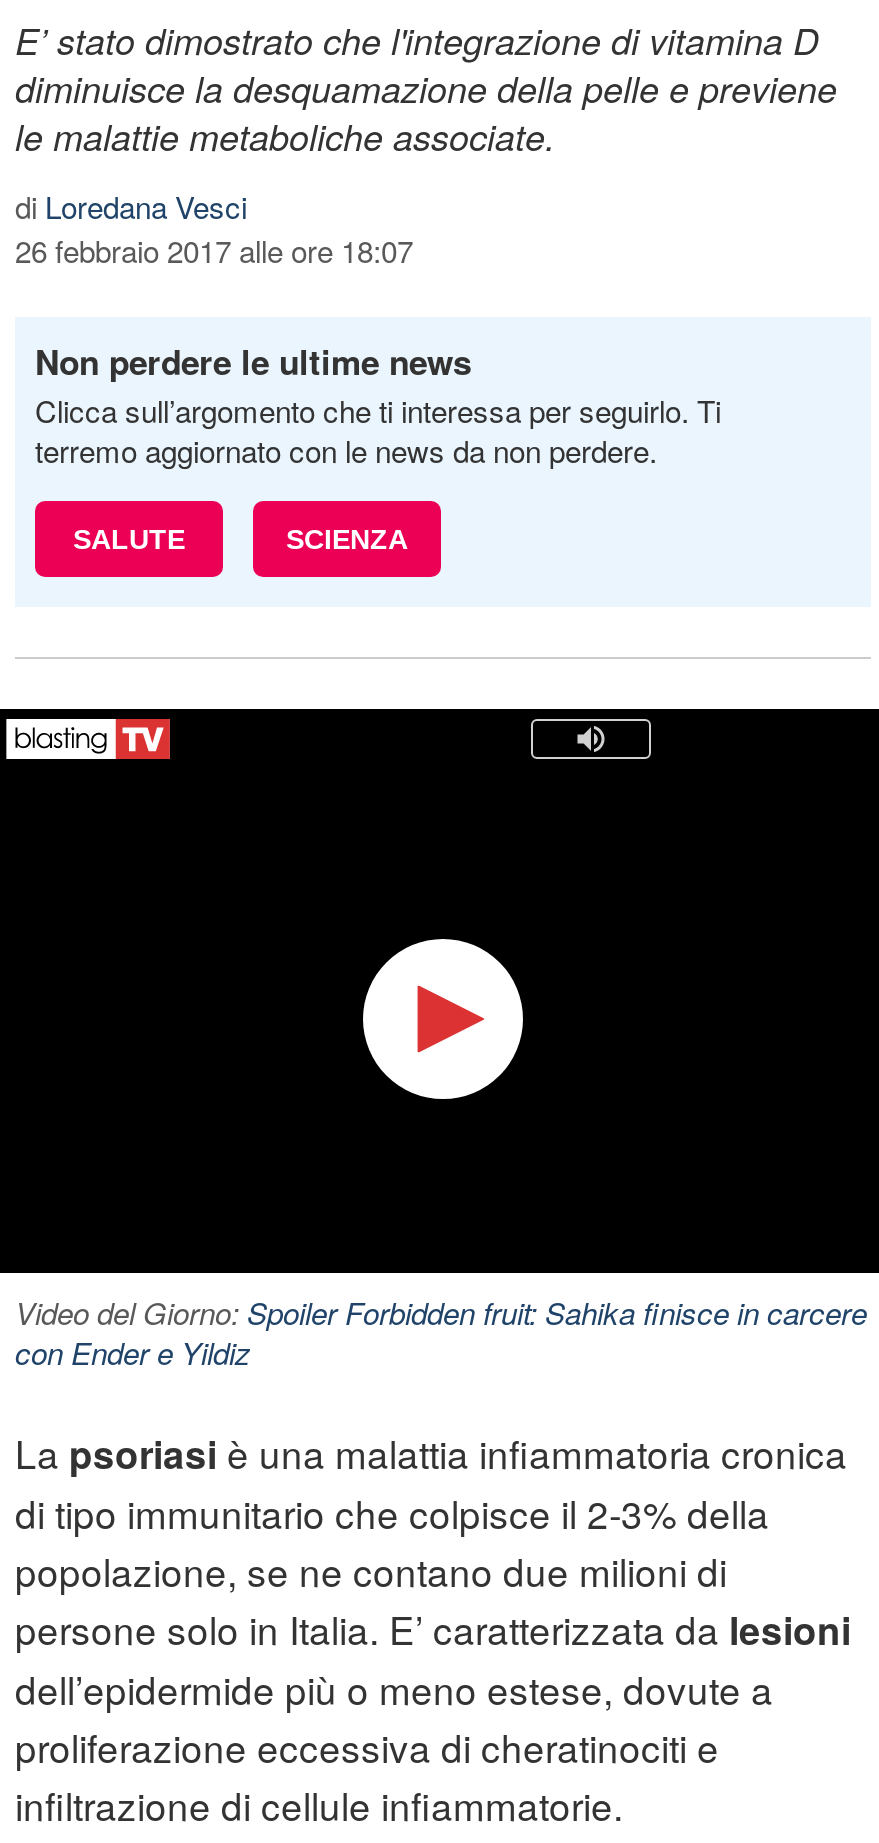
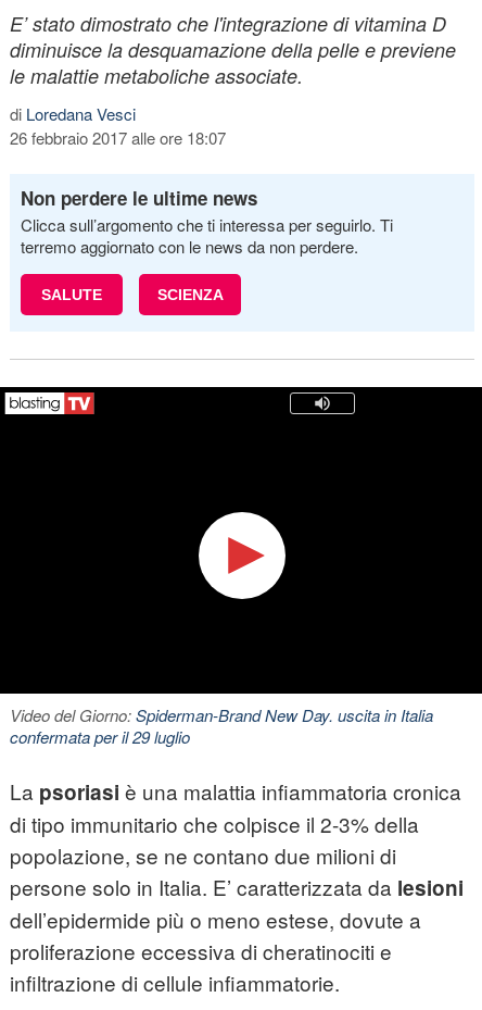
- Video del Giorno: Spoiler Forbidden fruit: Sahika finisce in carcere
- con Ender e Yildiz
+ Video del Giorno: Spiderman-Brand New Day. uscita in Italia
+ confermata per il 29 luglio
